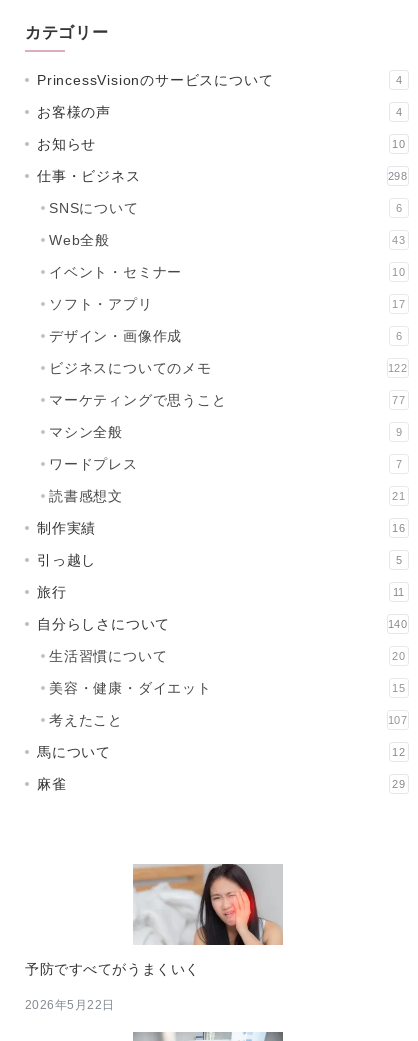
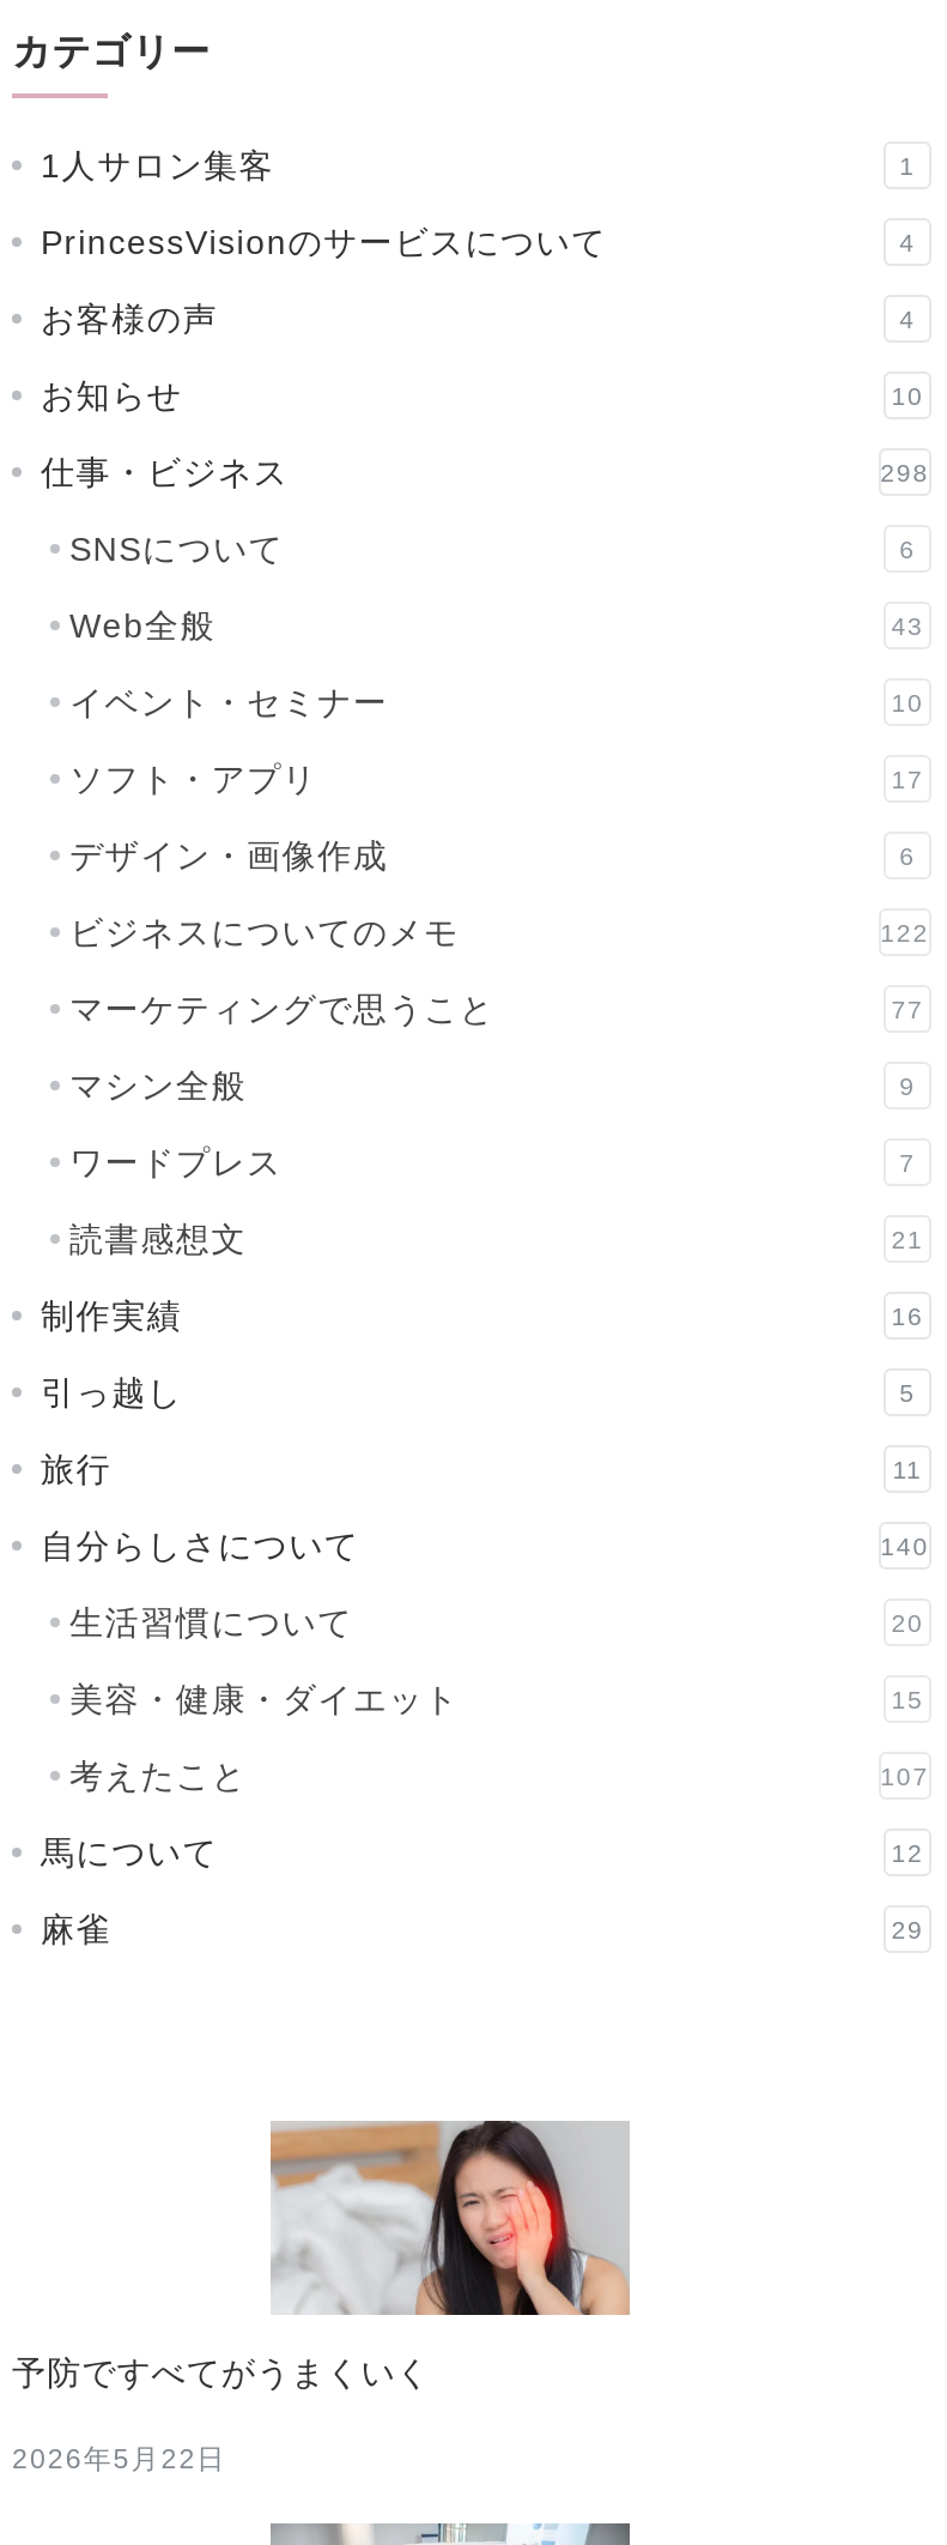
+ 1人サロン集客
+ 1
